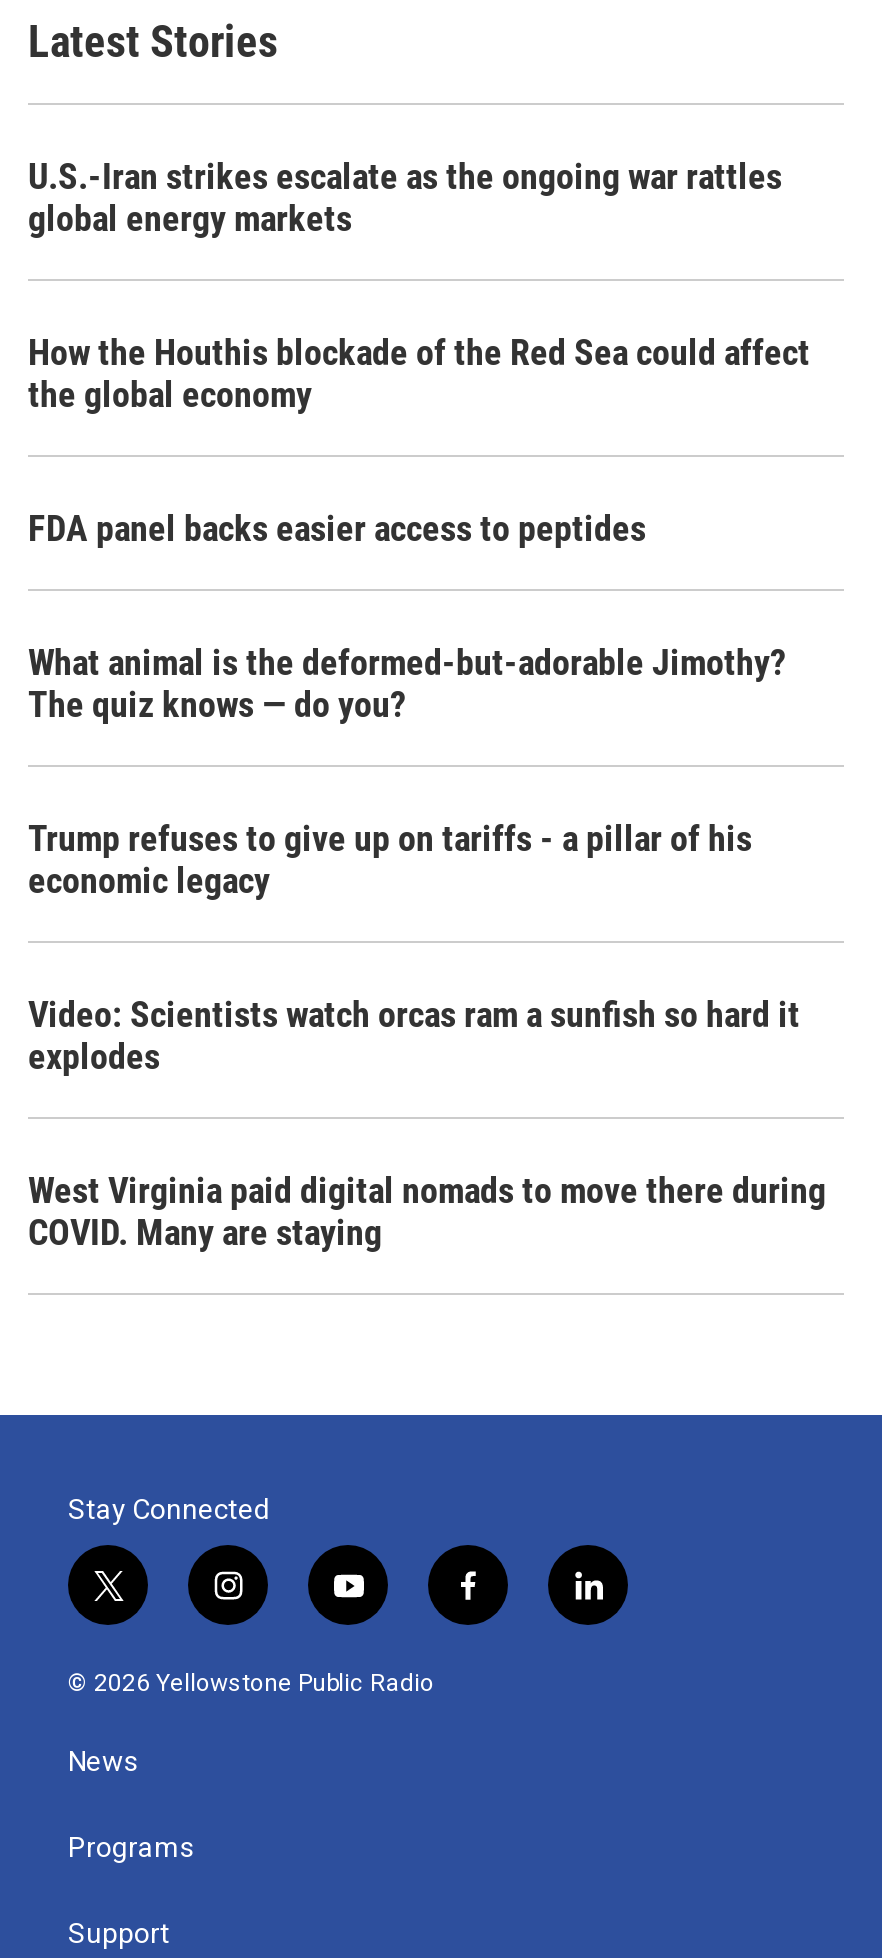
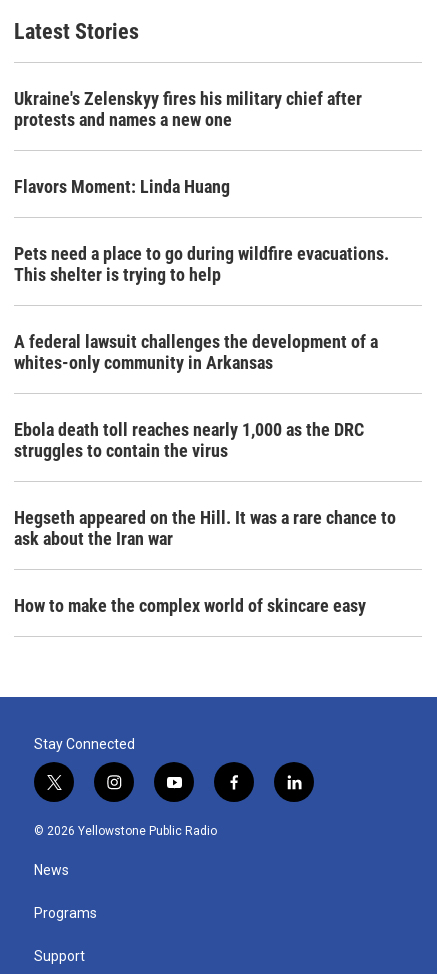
- U.S.-Iran strikes escalate as the ongoing war rattles
- global energy markets
+ Ukraine's Zelenskyy fires his military chief after
+ protests and names a new one

- How the Houthis blockade of the Red Sea could affect
- the global economy
+ Flavors Moment: Linda Huang

- FDA panel backs easier access to peptides
+ Pets need a place to go during wildfire evacuations.
+ This shelter is trying to help

- What animal is the deformed-but-adorable Jimothy?
- The quiz knows — do you?
+ A federal lawsuit challenges the development of a
+ whites-only community in Arkansas

- Trump refuses to give up on tariffs - a pillar of his
- economic legacy
+ Ebola death toll reaches nearly 1,000 as the DRC
+ struggles to contain the virus

- Video: Scientists watch orcas ram a sunfish so hard it
- explodes
+ Hegseth appeared on the Hill. It was a rare chance to
+ ask about the Iran war

- West Virginia paid digital nomads to move there during
- COVID. Many are staying
+ How to make the complex world of skincare easy
